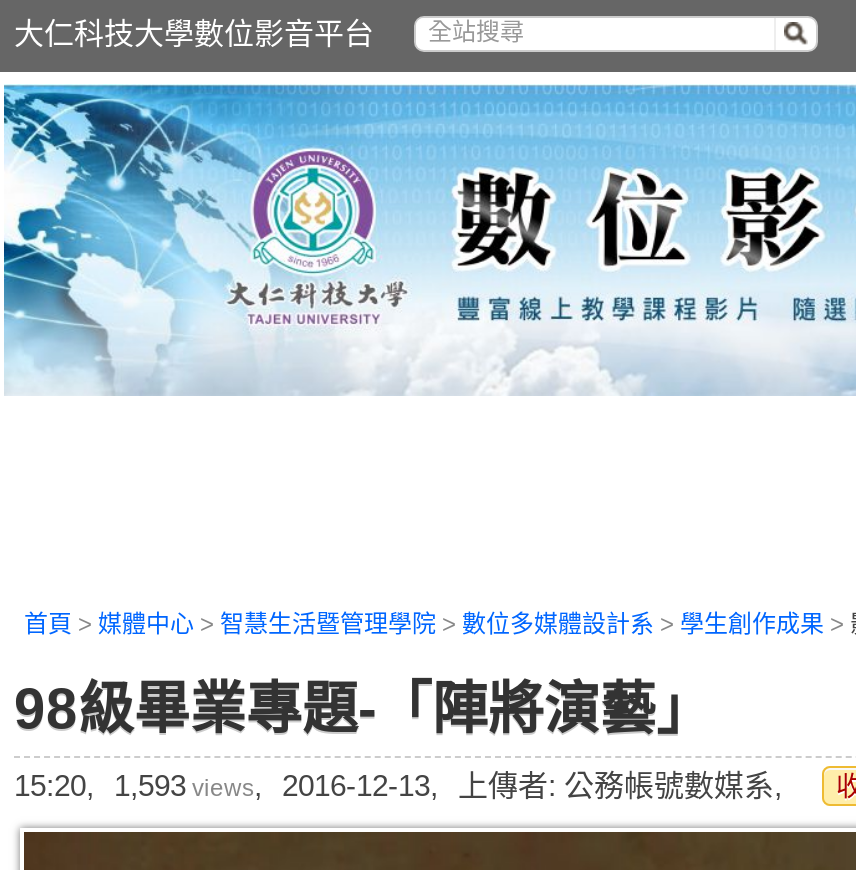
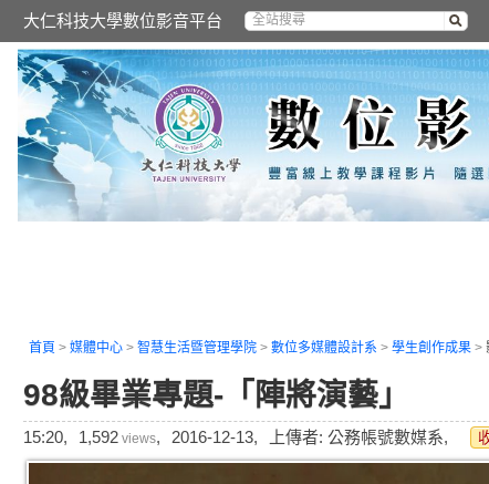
- 15:20, 1,593 views, 2016-12-13, 上傳者: 公務帳號數媒系,
+ 15:20, 1,592 views, 2016-12-13, 上傳者: 公務帳號數媒系,
